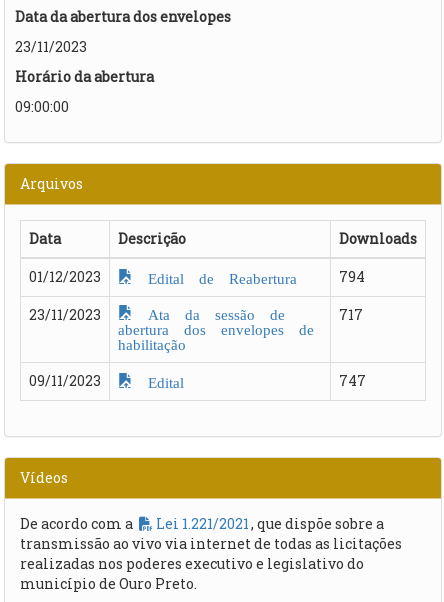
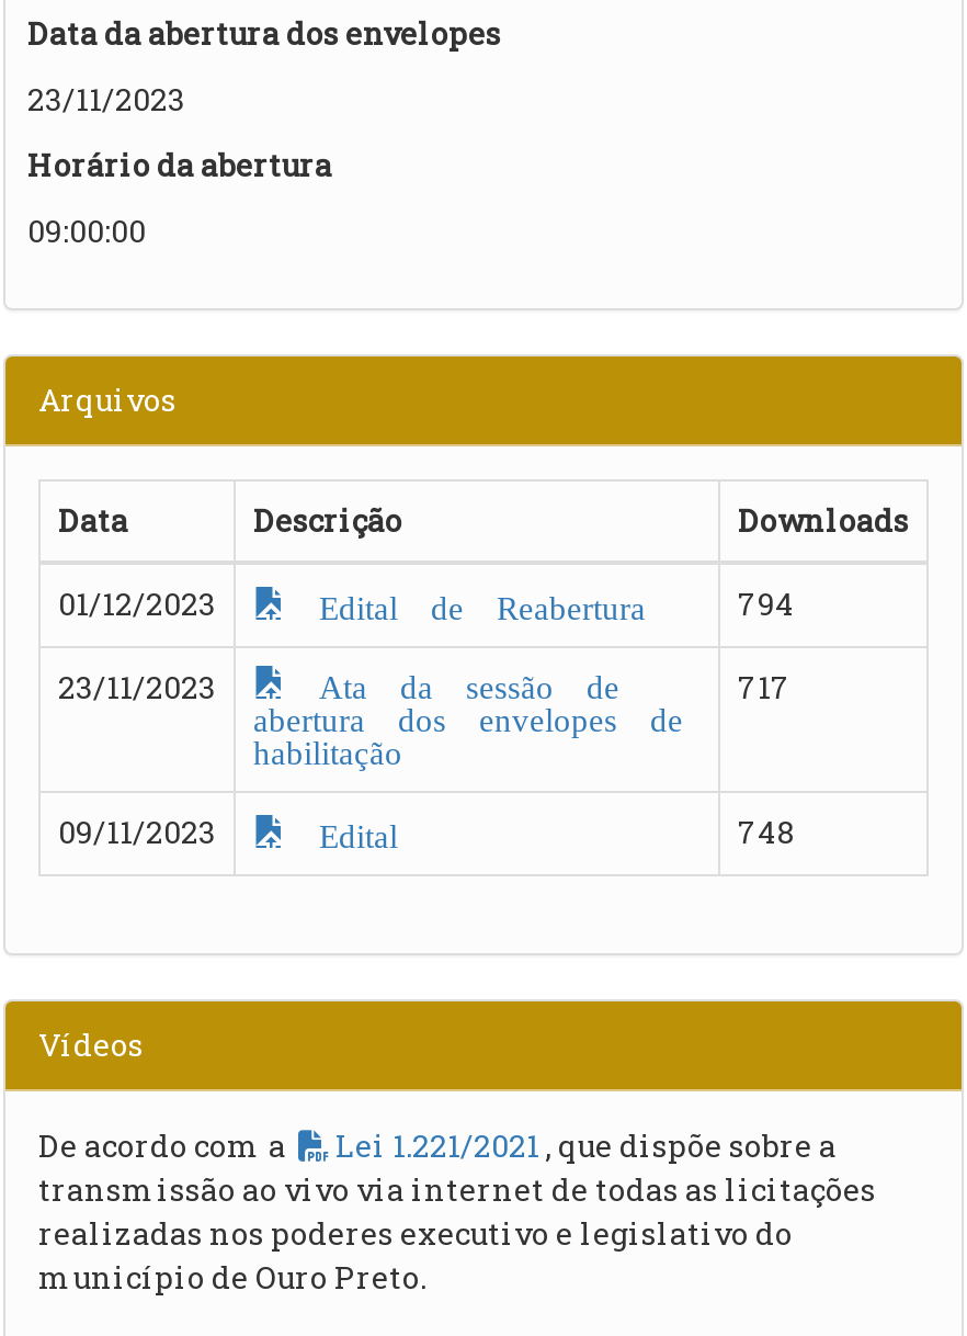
- 747
+ 748
